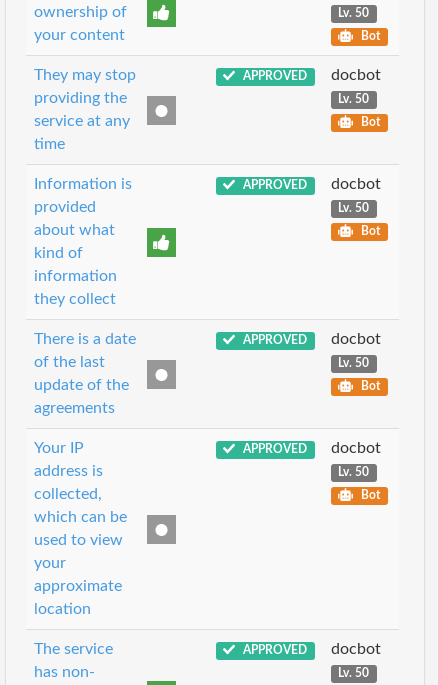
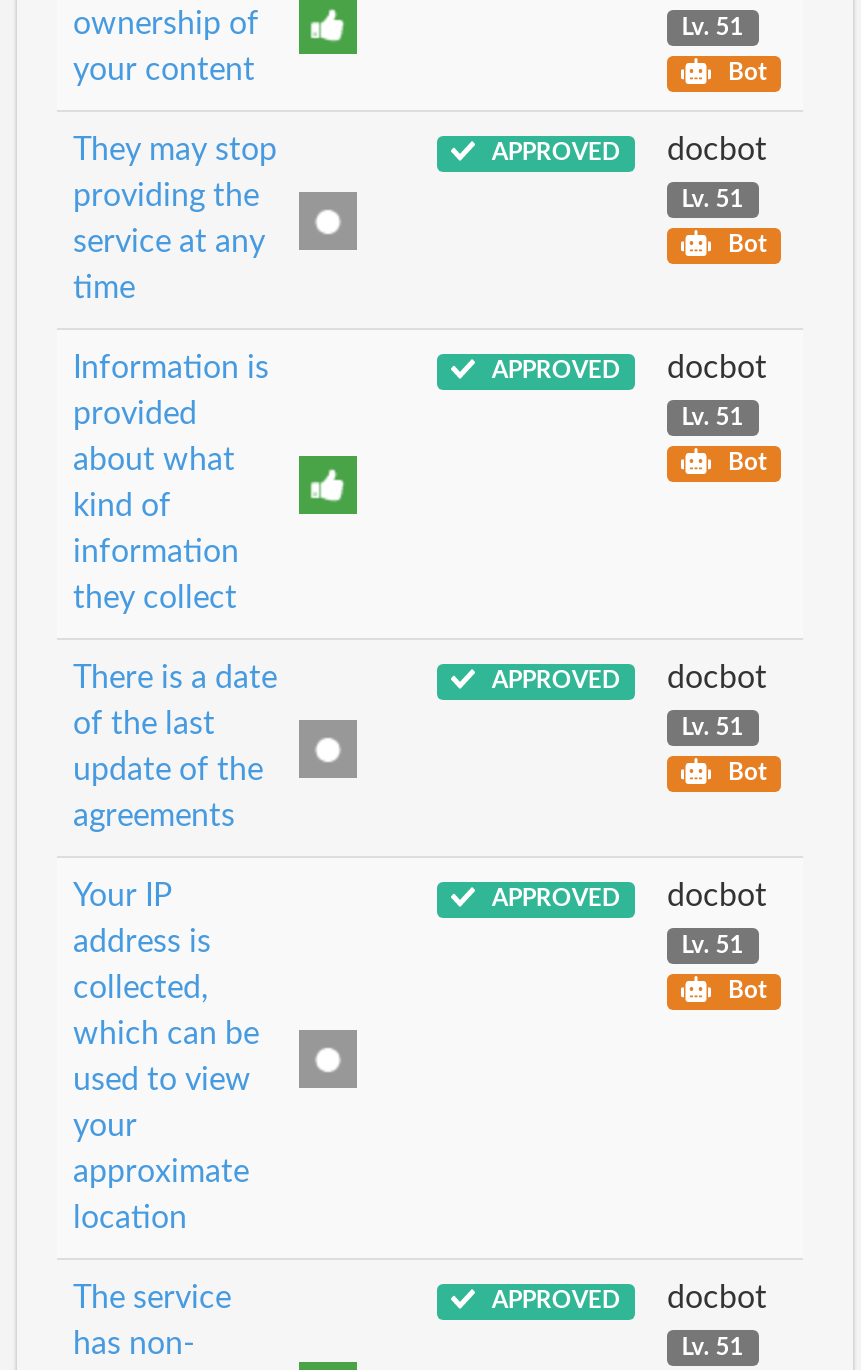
- Lv. 50
+ Lv. 51

- Lv. 50
+ Lv. 51

- Lv. 50
+ Lv. 51

- Lv. 50
+ Lv. 51

- Lv. 50
+ Lv. 51

- Lv. 50
+ Lv. 51
